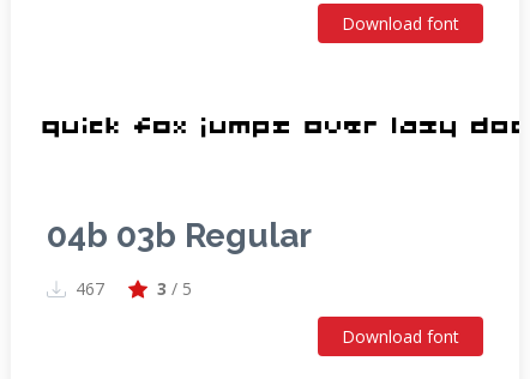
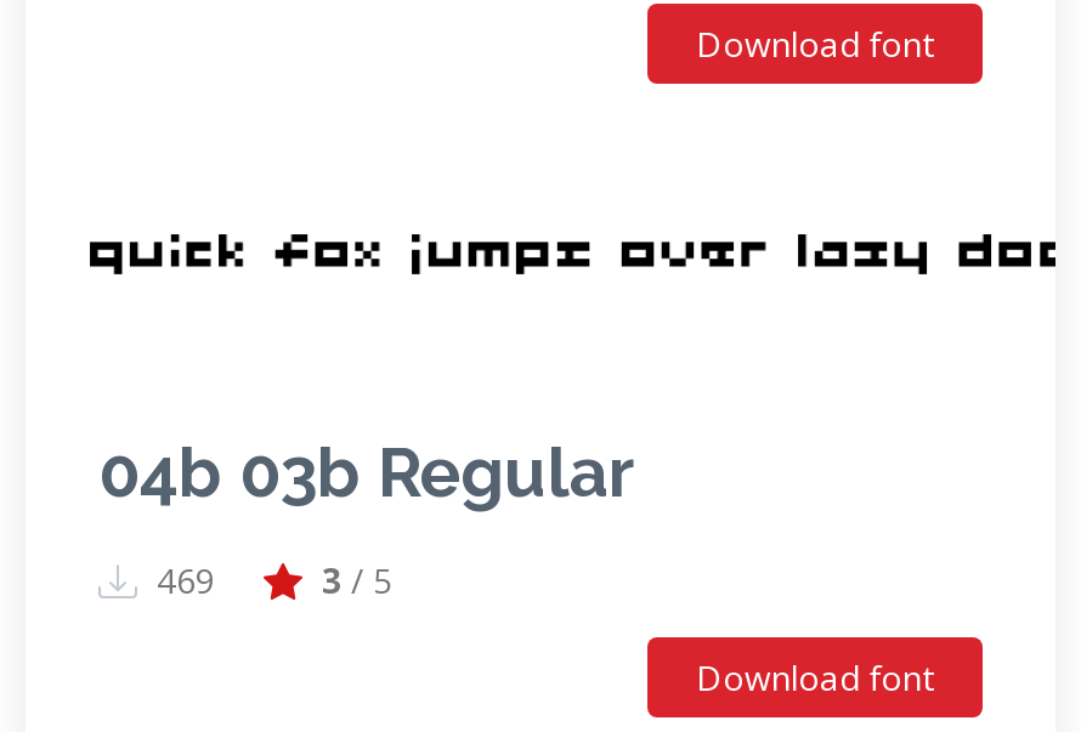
- 467
+ 469
